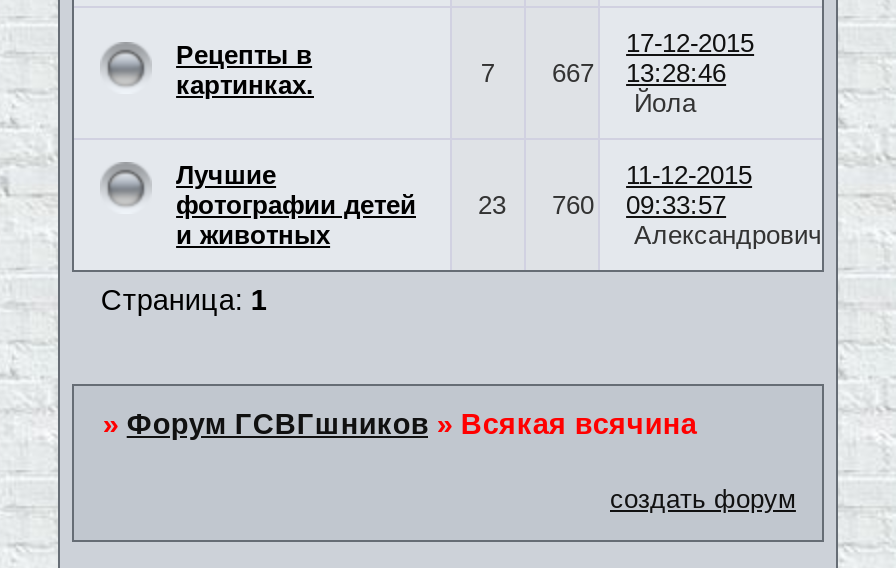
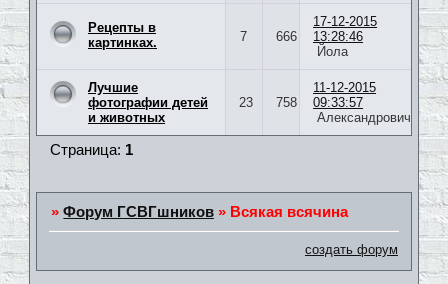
- 7 667 13:28:46
+ 7 666 13:28:46

- 23 760 09:33:57
+ 23 758 09:33:57
